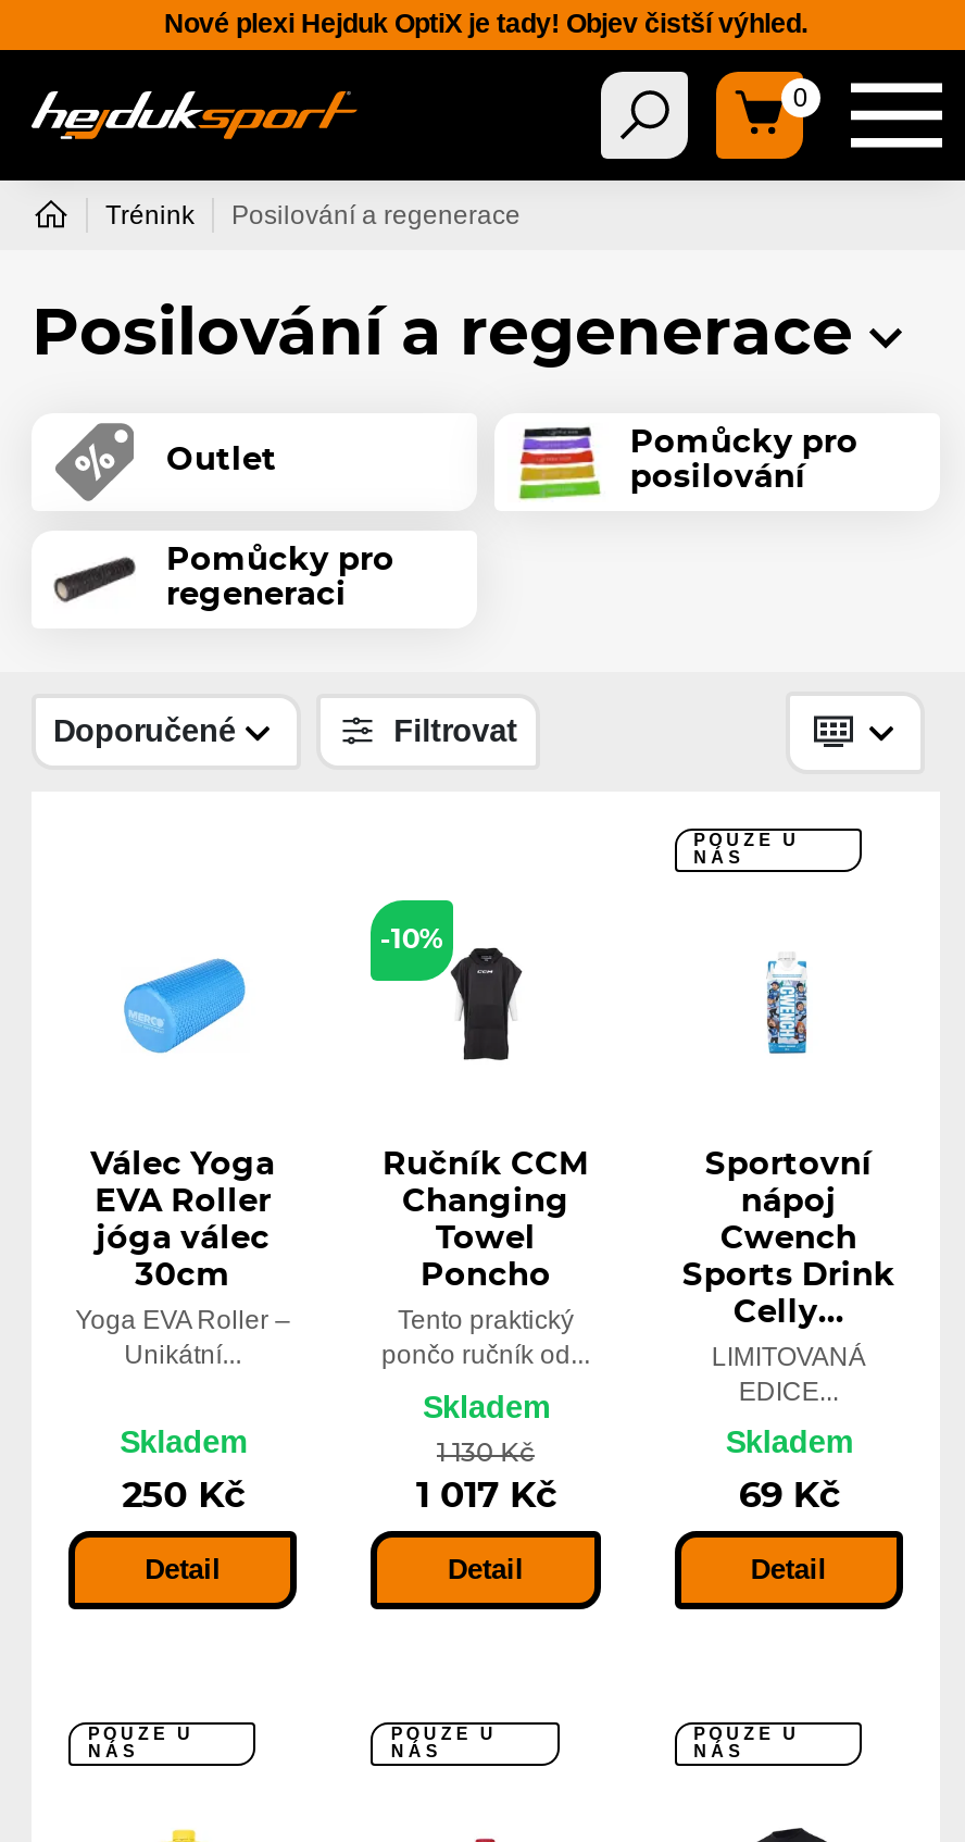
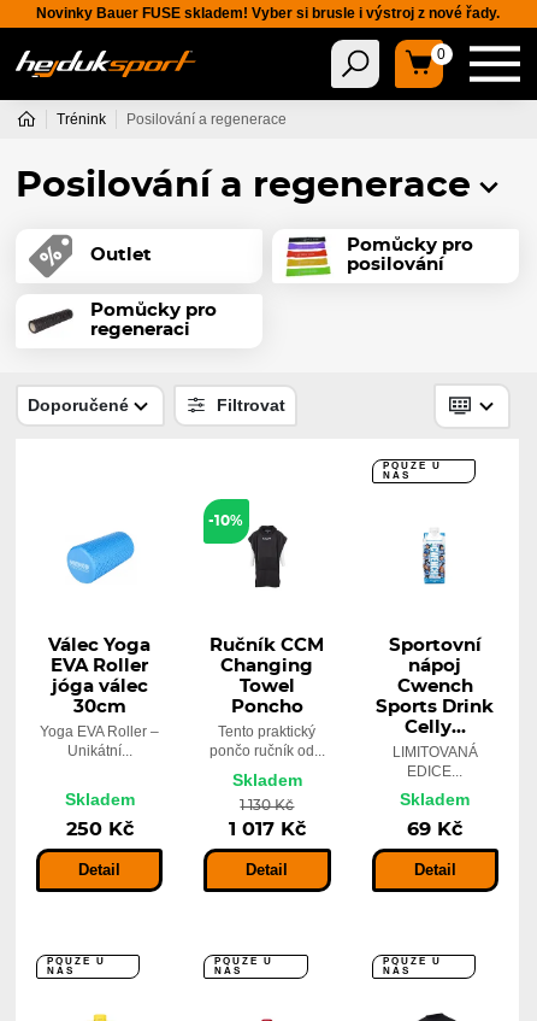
- Nové plexi Hejduk OptiX je tady! Objev čistší výhled.
+ Novinky Bauer FUSE skladem! Vyber si brusle i výstroj z nové řady.
